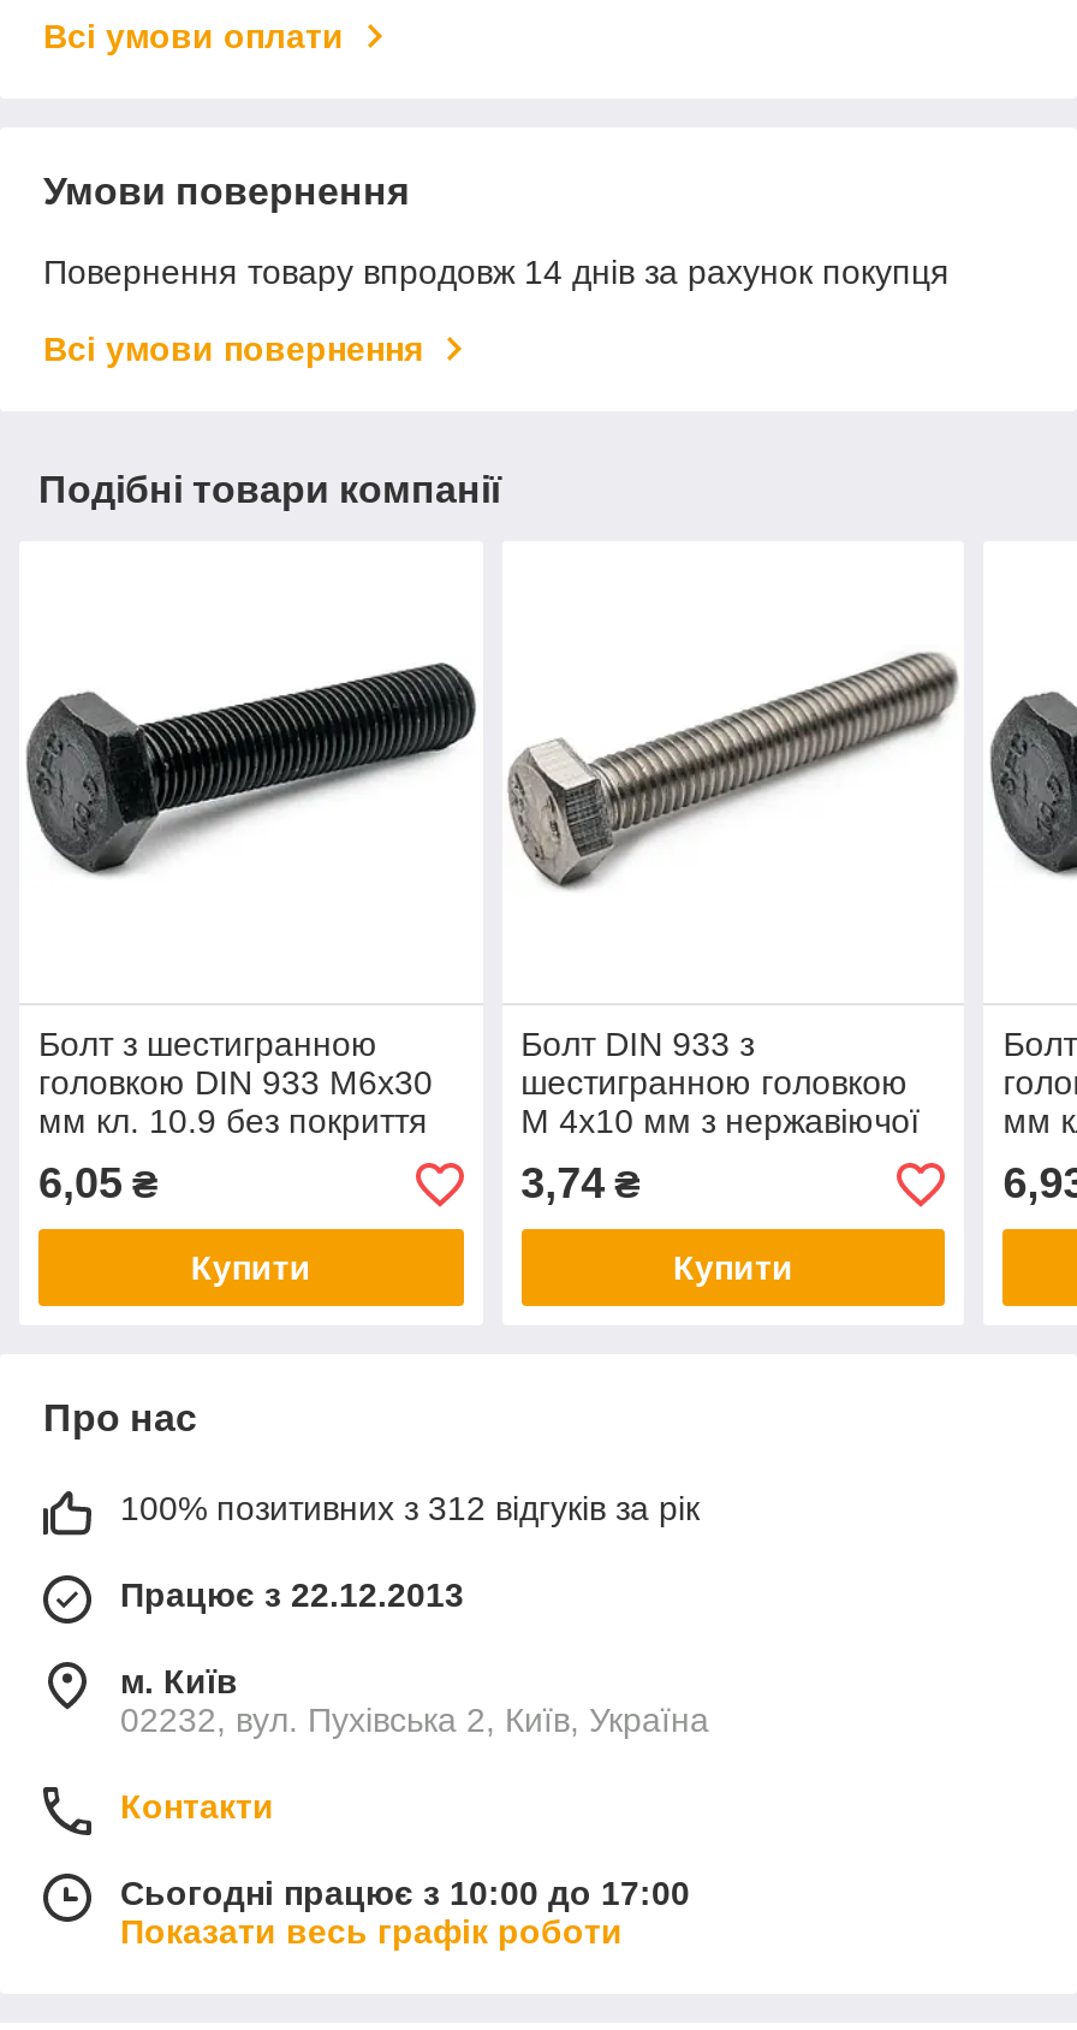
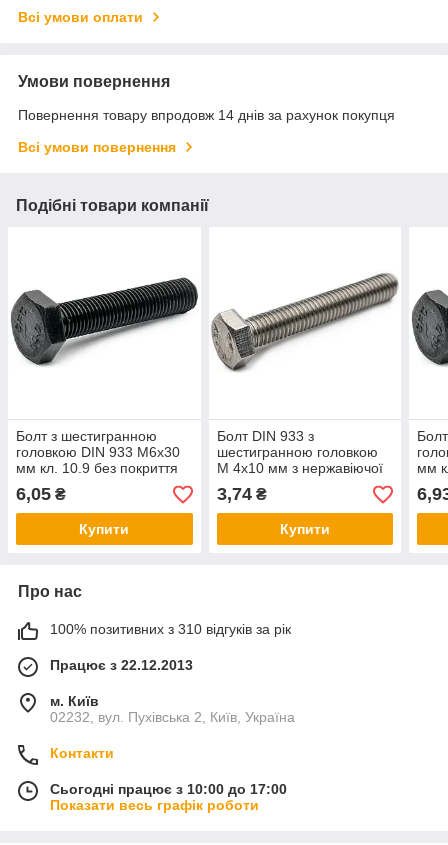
- 100% позитивних з 312 відгуків за рік
+ 100% позитивних з 310 відгуків за рік
